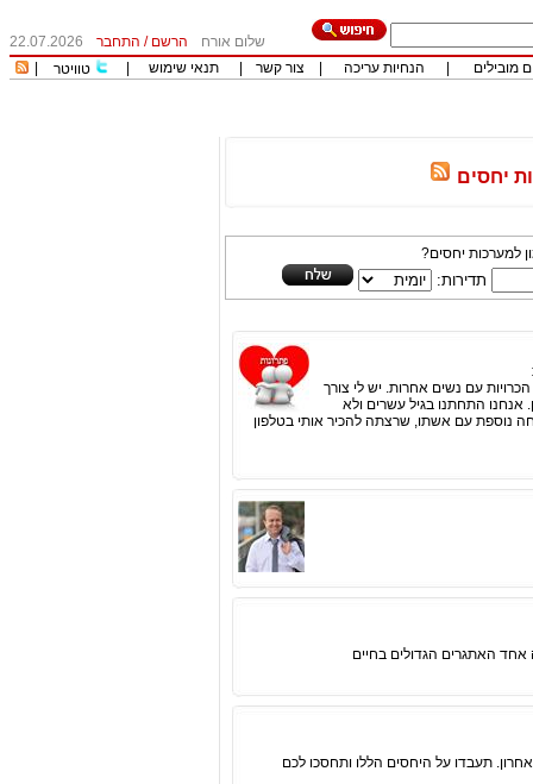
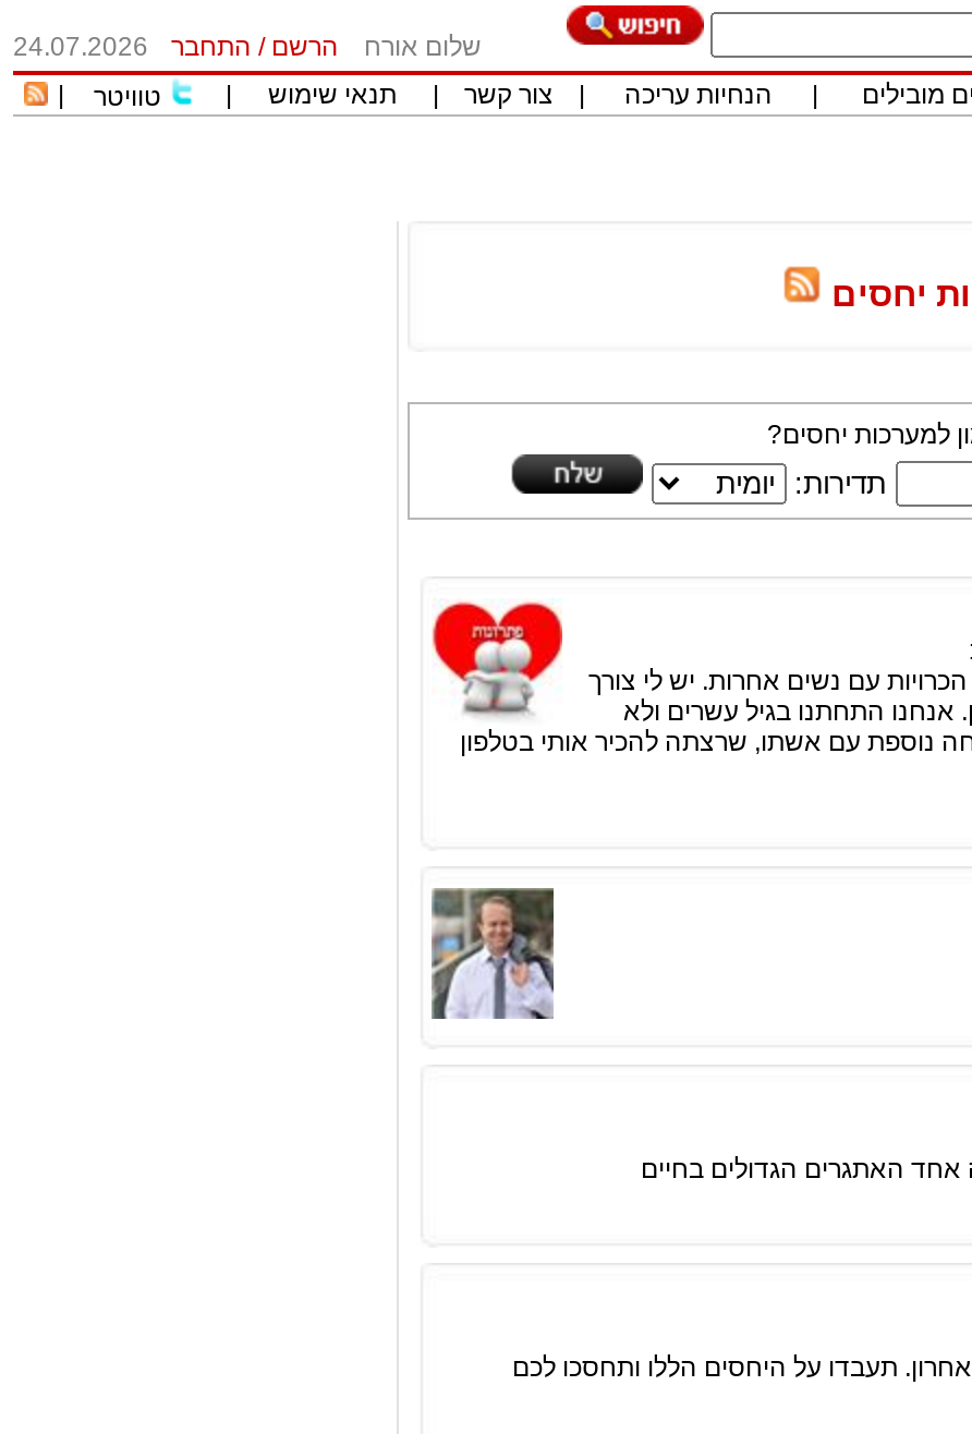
- שלום אורח הרשם / התחבר 22.07.2026
+ שלום אורח הרשם / התחבר 24.07.2026
